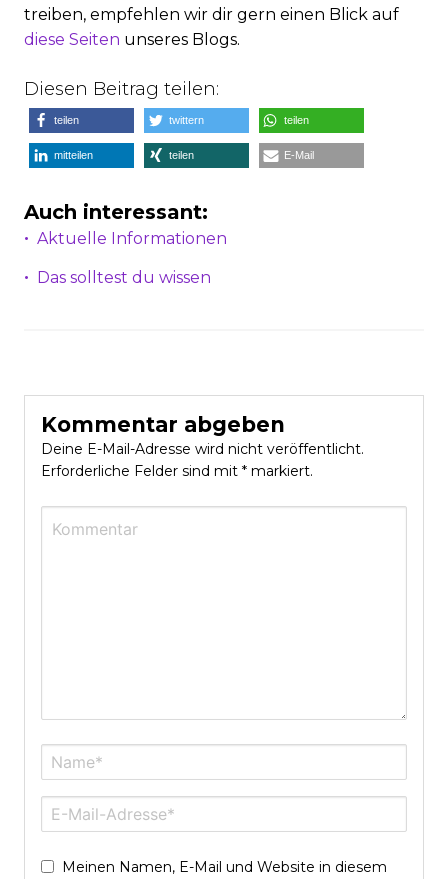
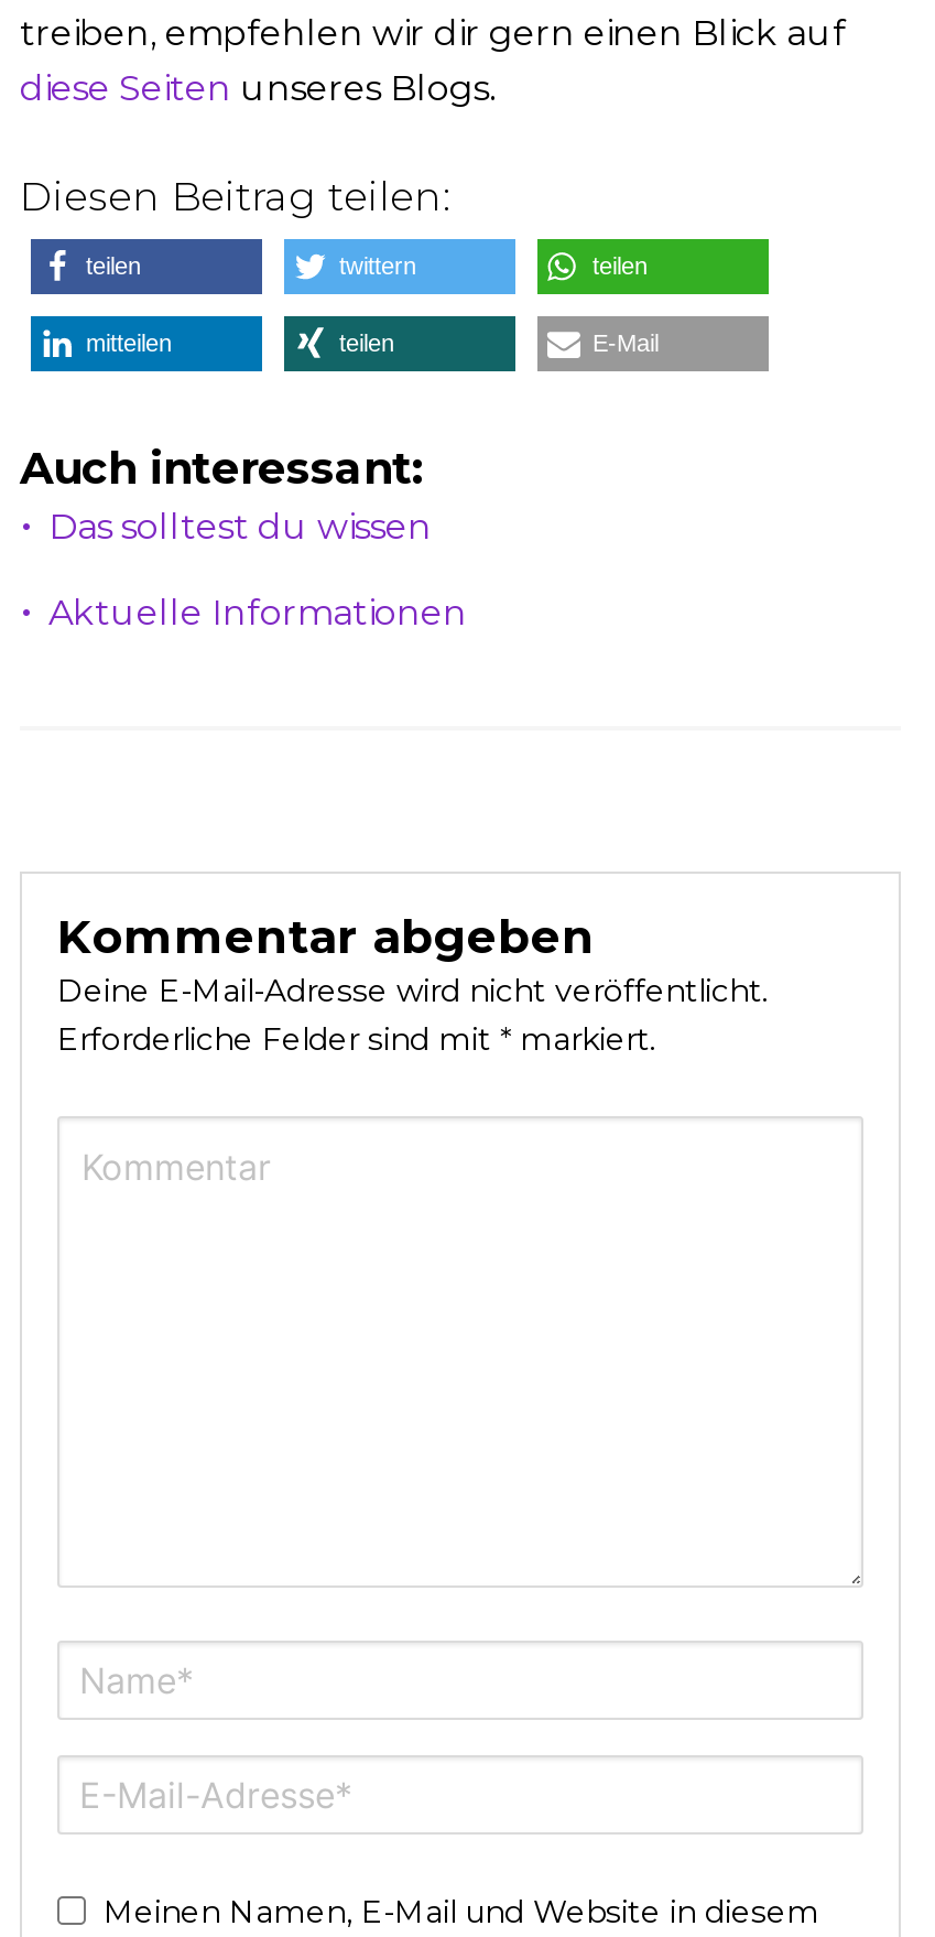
moved down: Aktuelle Informationen

moved up: Das solltest du wissen
